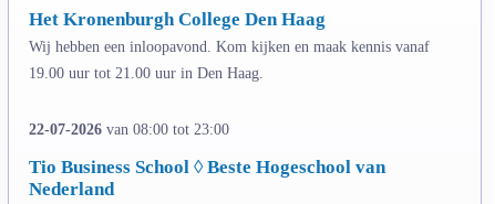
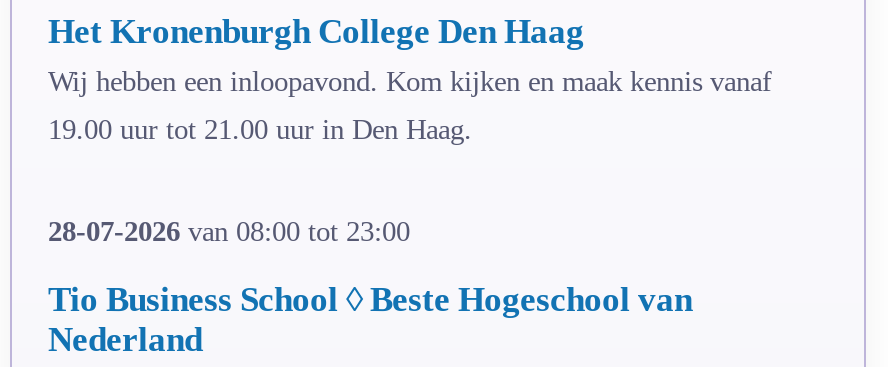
- 22-07-2026 van 08:00 tot 23:00
+ 28-07-2026 van 08:00 tot 23:00
